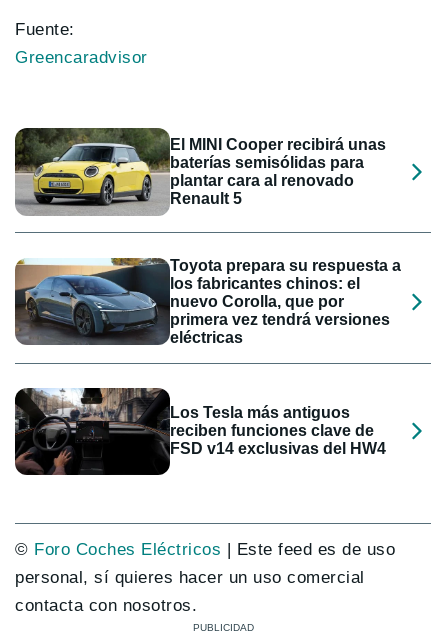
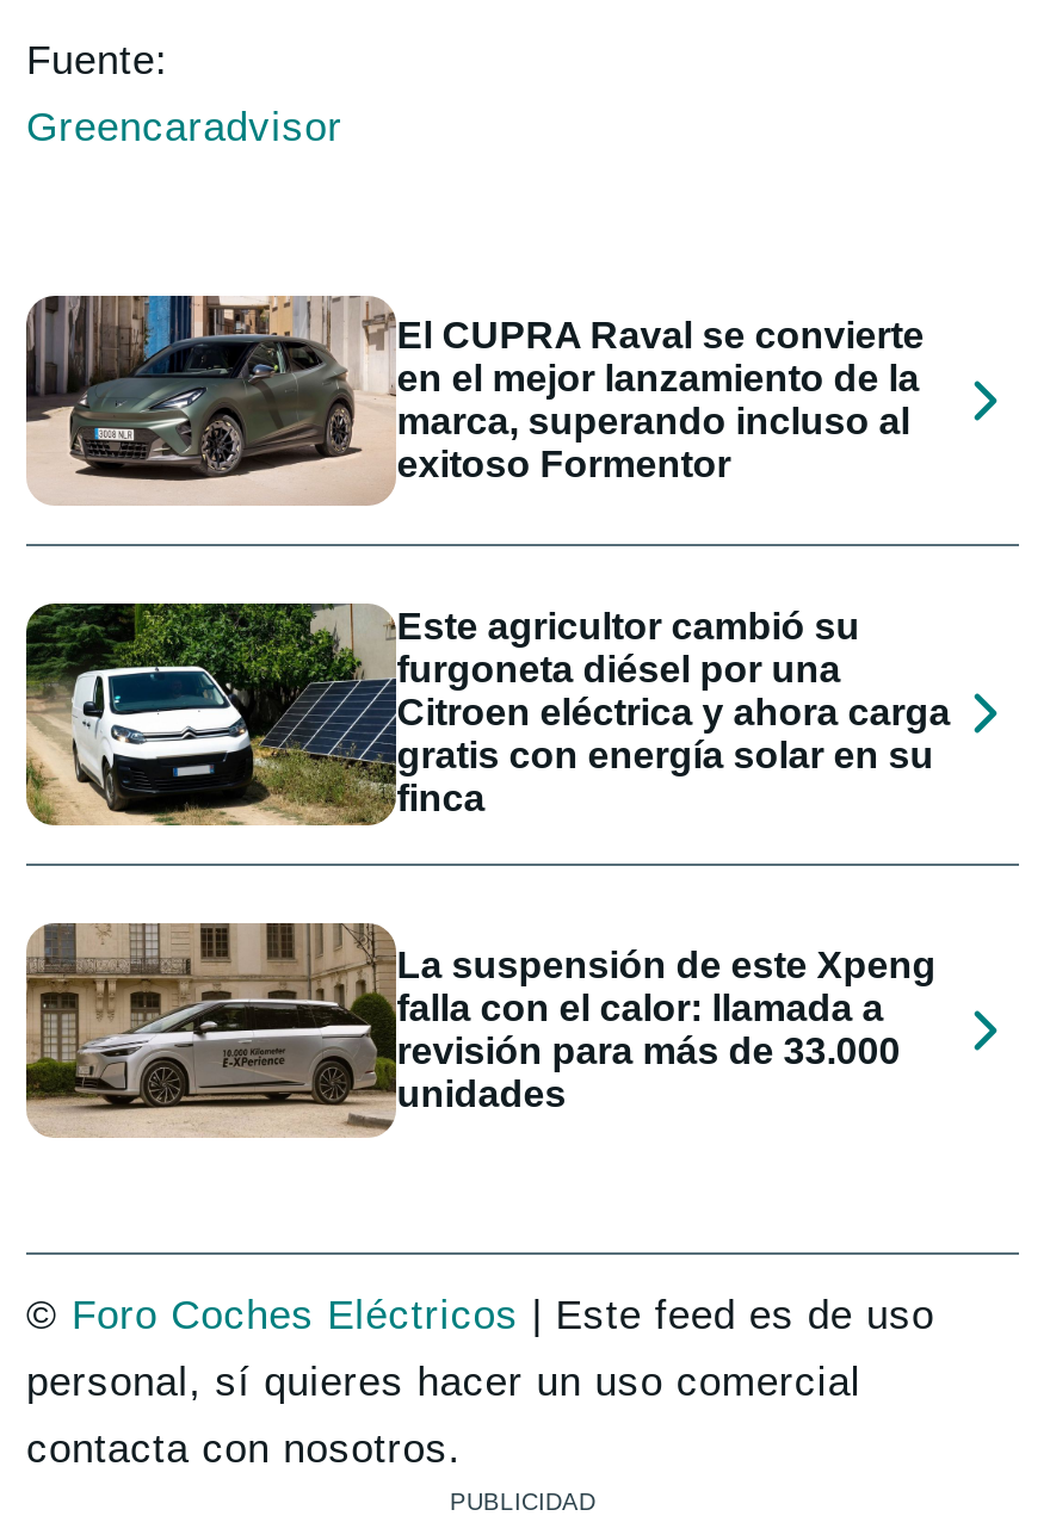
- [image]
- El MINI Cooper recibirá unas
- baterías semisólidas para
- plantar cara al renovado
- Renault 5
+ [image]
+ El CUPRA Raval se convierte
+ en el mejor lanzamiento de la
+ marca, superando incluso al
+ exitoso Formentor

- [image]
- Toyota prepara su respuesta a
- los fabricantes chinos: el
- nuevo Corolla, que por
- primera vez tendrá versiones
- eléctricas
+ [image]
+ Este agricultor cambió su
+ furgoneta diésel por una
+ Citroen eléctrica y ahora carga
+ gratis con energía solar en su
+ finca

- [image]
- Los Tesla más antiguos
- reciben funciones clave de
- FSD v14 exclusivas del HW4
+ [image]
+ La suspensión de este Xpeng
+ falla con el calor: llamada a
+ revisión para más de 33.000
+ unidades
